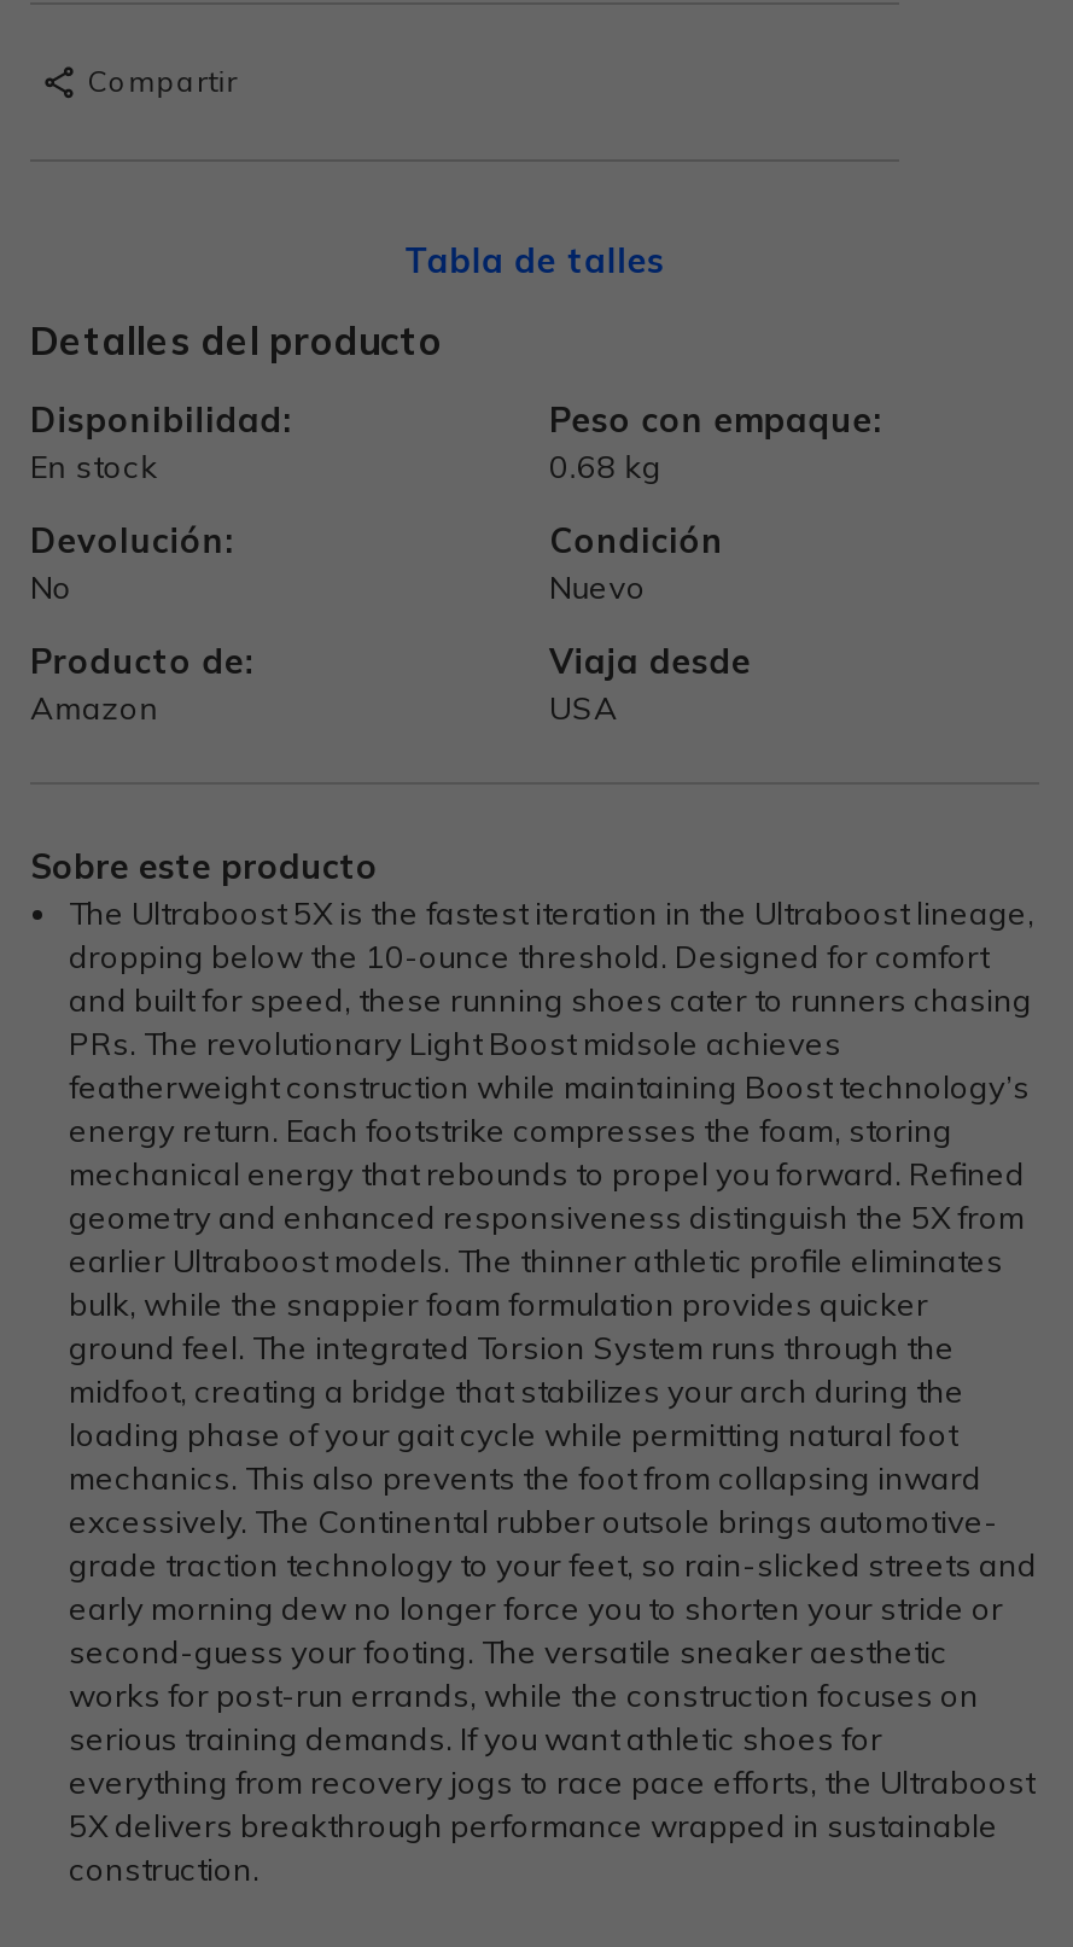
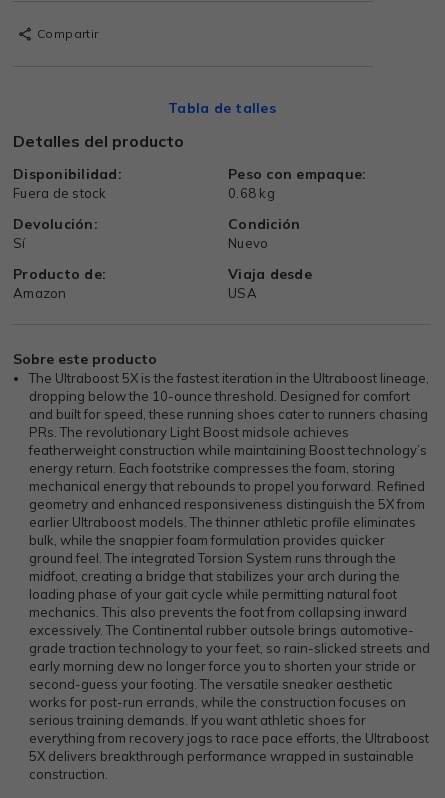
- En stock
+ Fuera de stock

- No
+ Sí
